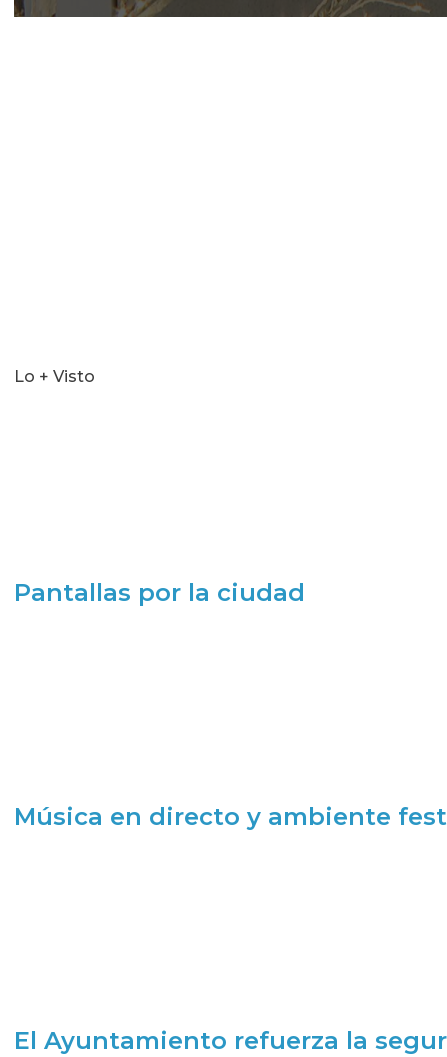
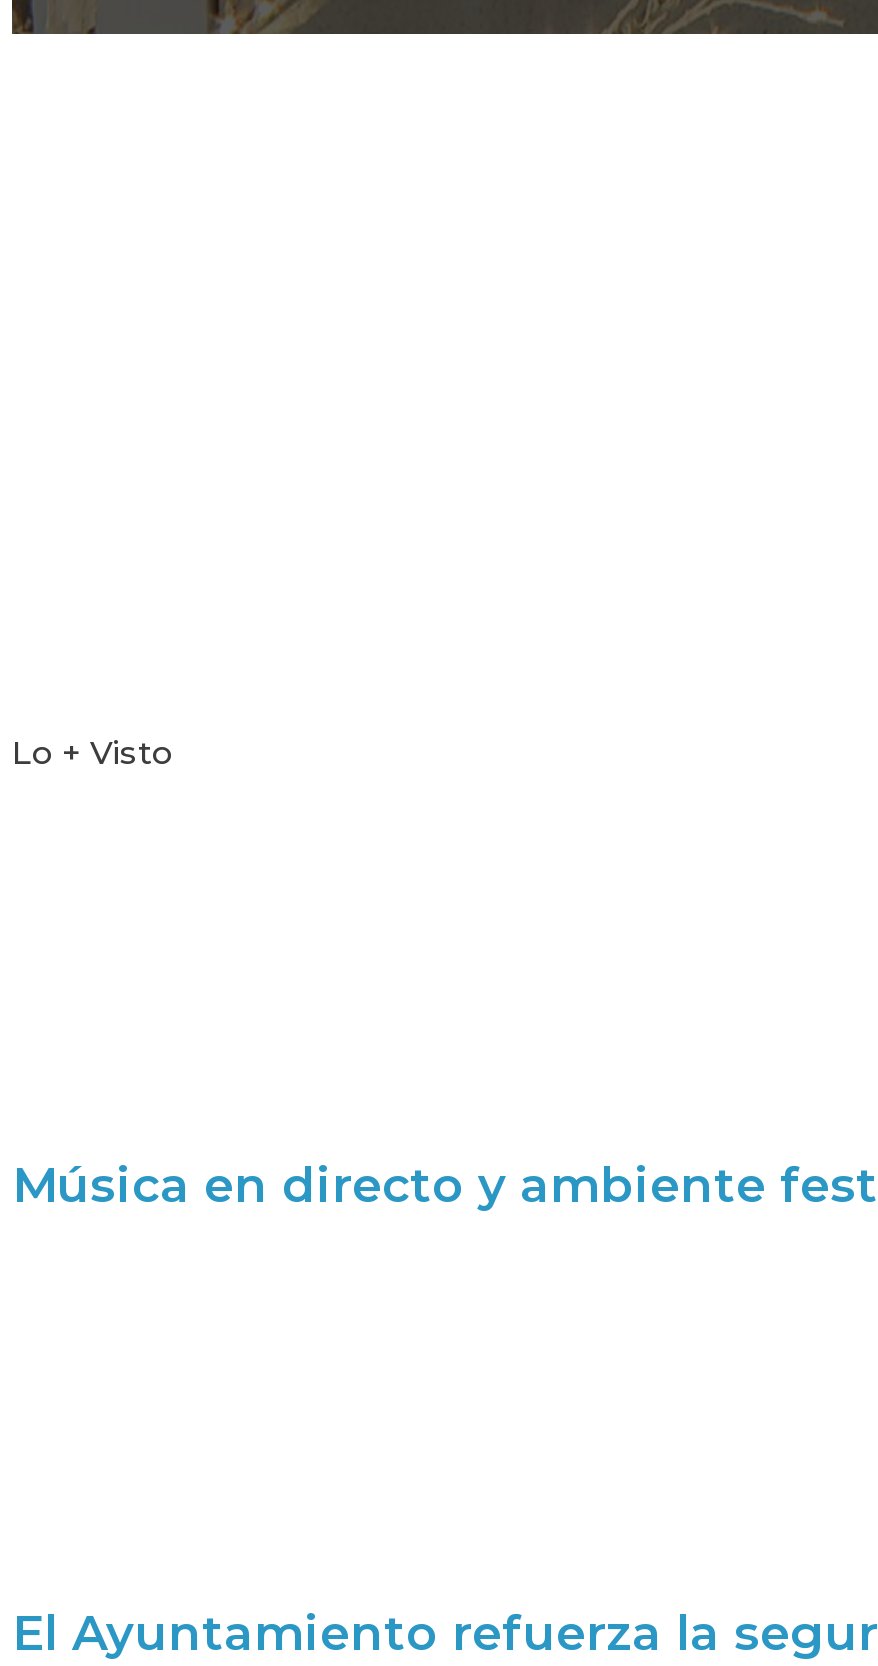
- Pantallas por la ciudad
